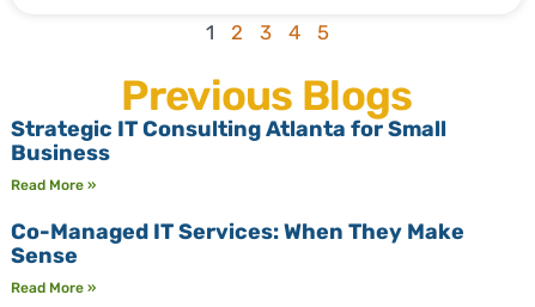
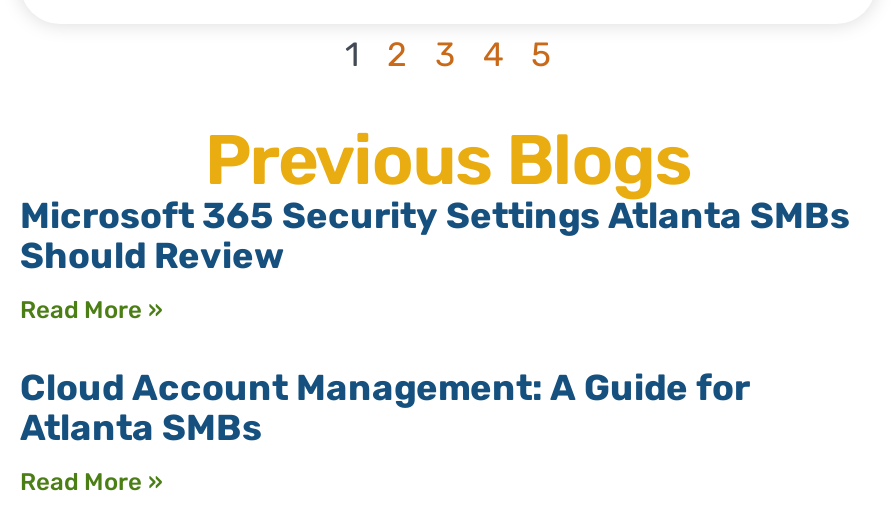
- Strategic IT Consulting Atlanta for Small
- Business
+ Microsoft 365 Security Settings Atlanta SMBs
+ Should Review

- Co-Managed IT Services: When They Make
- Sense
+ Cloud Account Management: A Guide for
+ Atlanta SMBs
